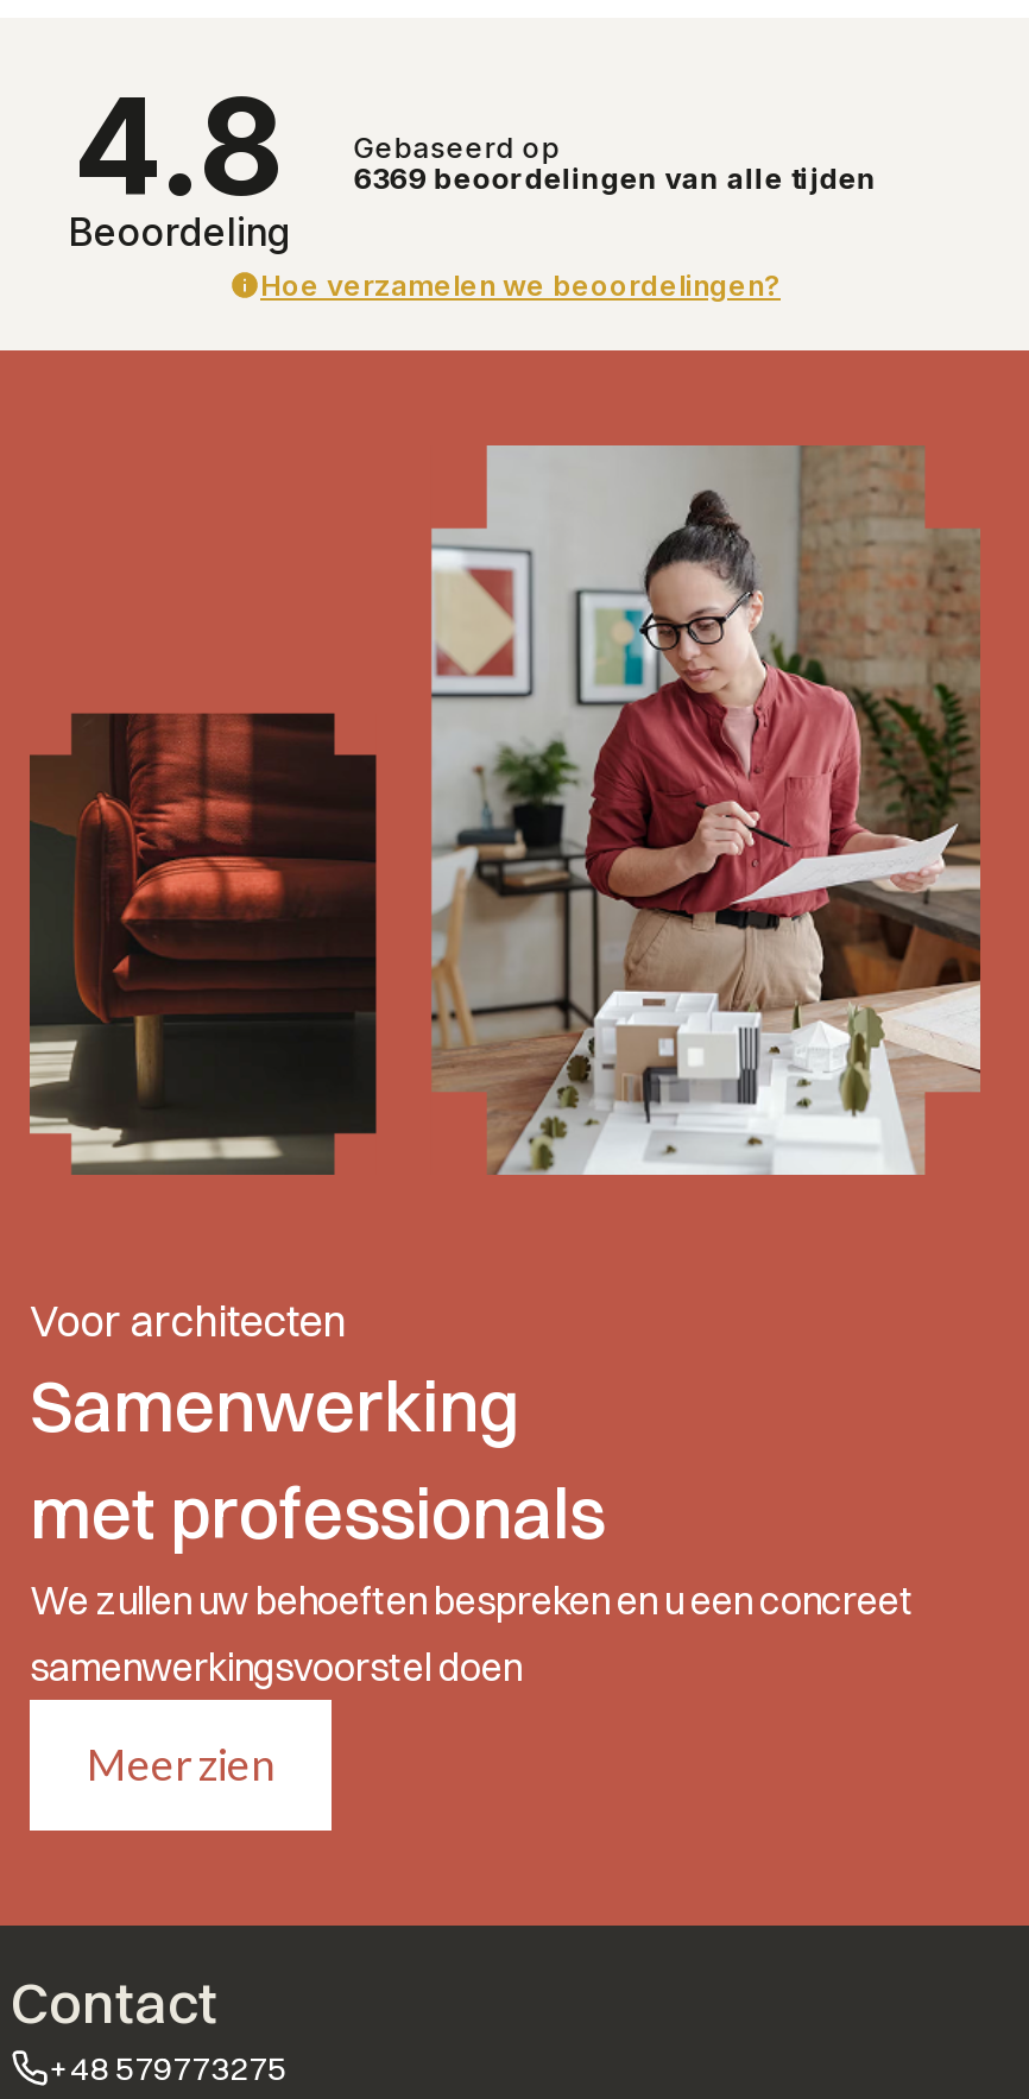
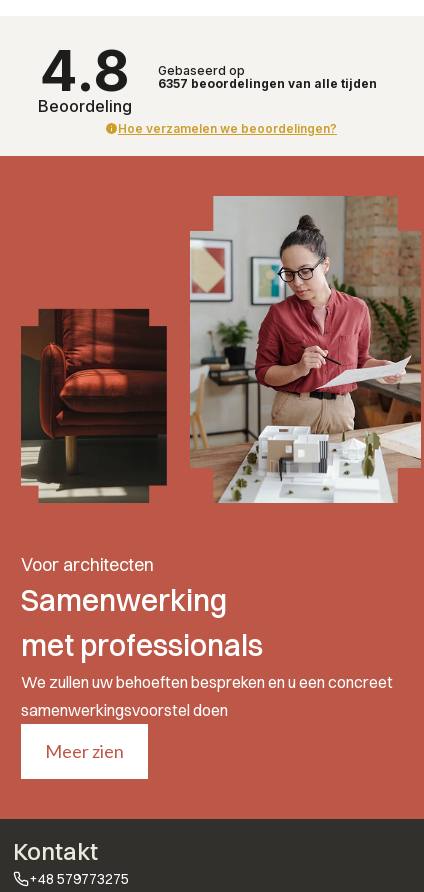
- 6369beoordelingen van alle tijden
+ 6357beoordelingen van alle tijden

- Contact
+ Kontakt
